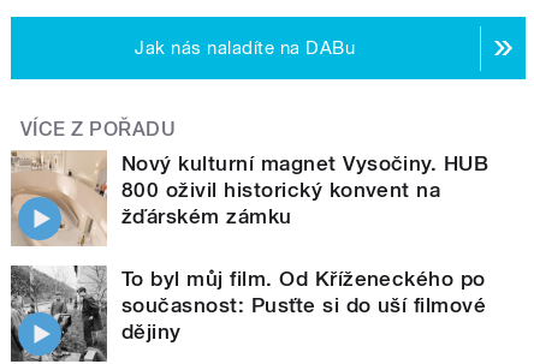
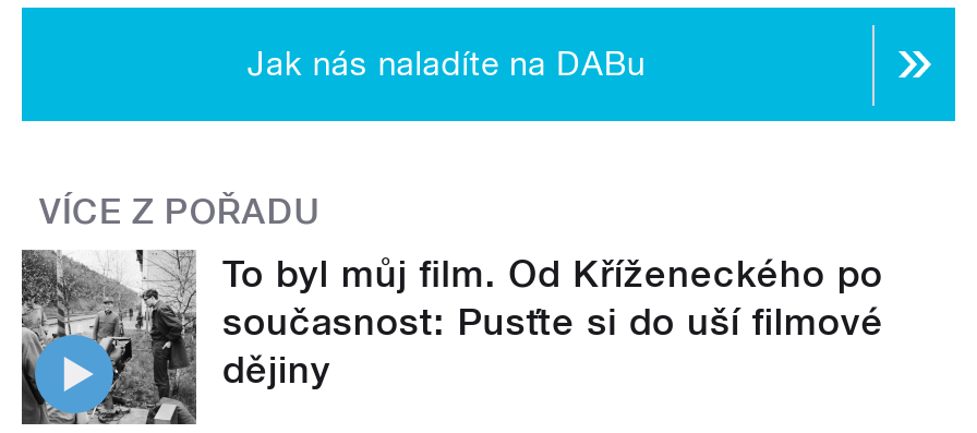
- [image]
- Nový kulturní magnet Vysočiny. HUB
- 800 oživil historický konvent na
- žďárském zámku
